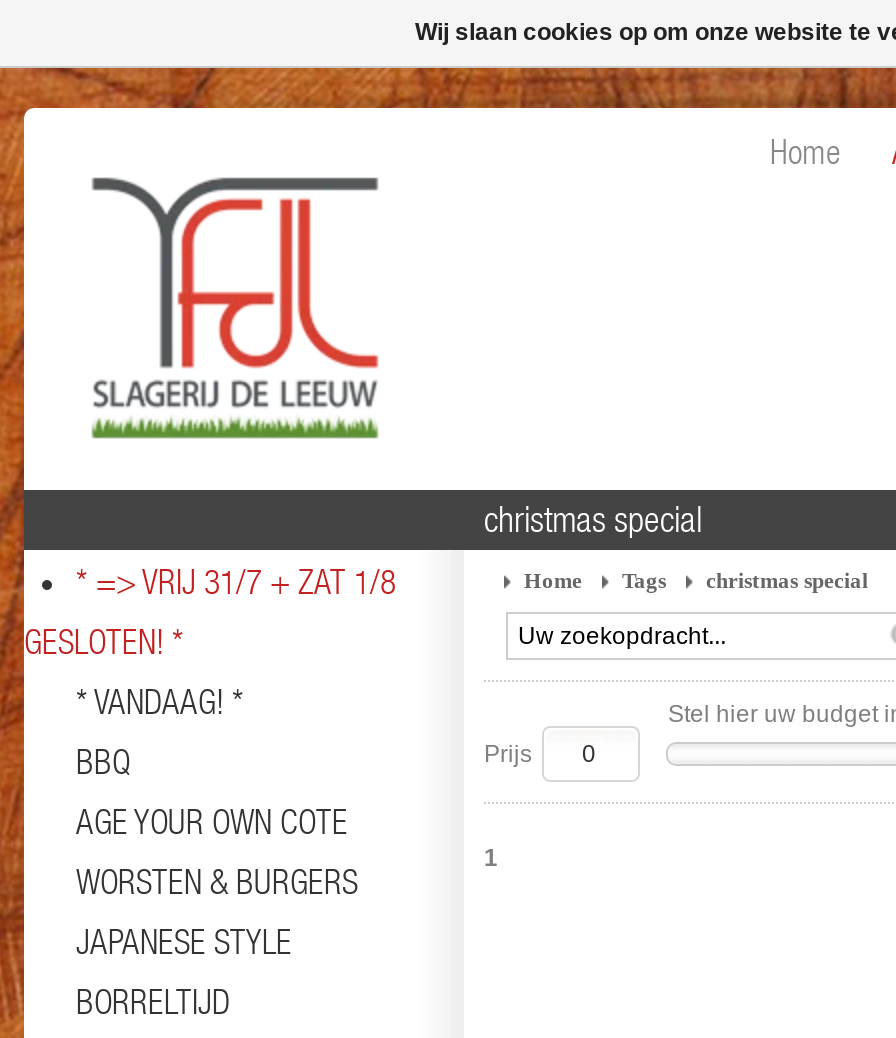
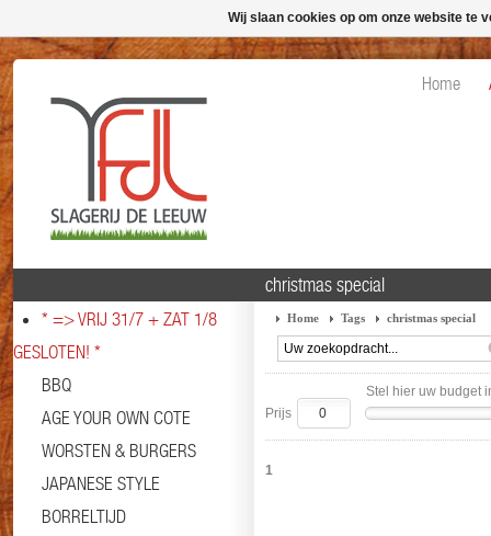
- * VANDAAG! *
